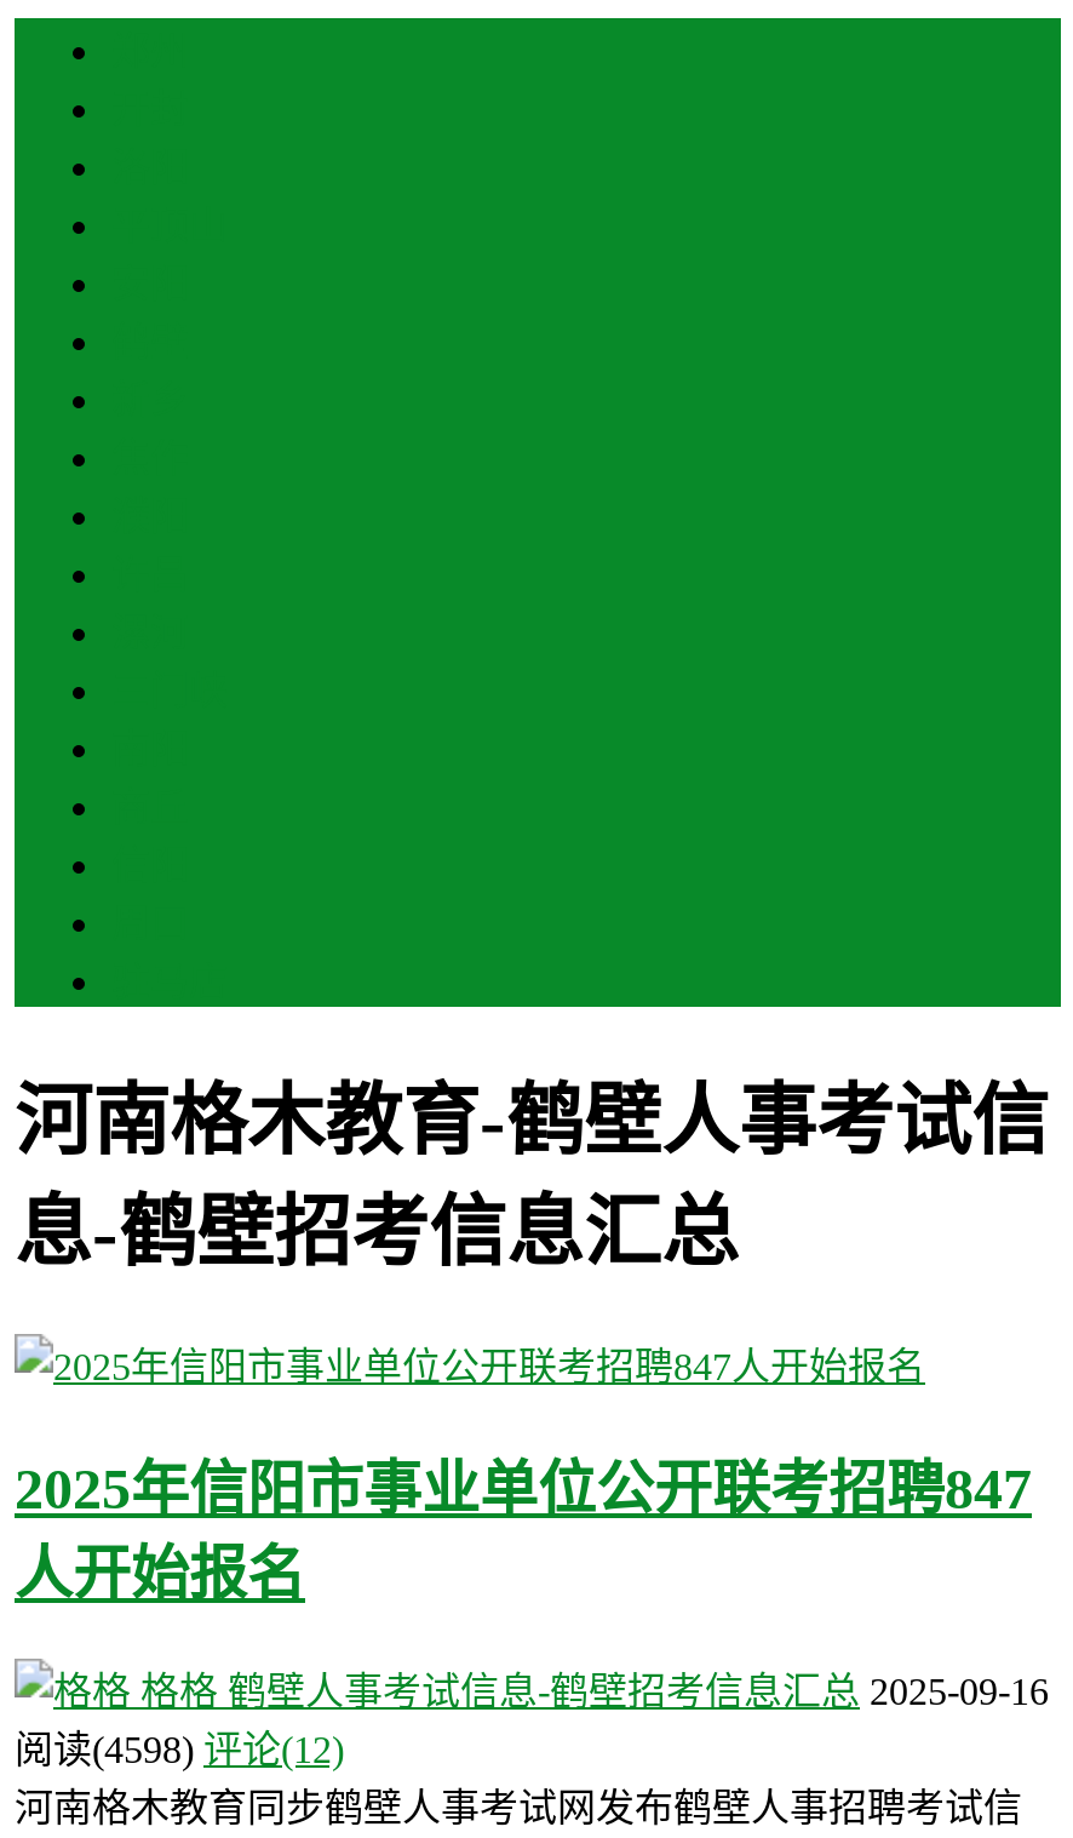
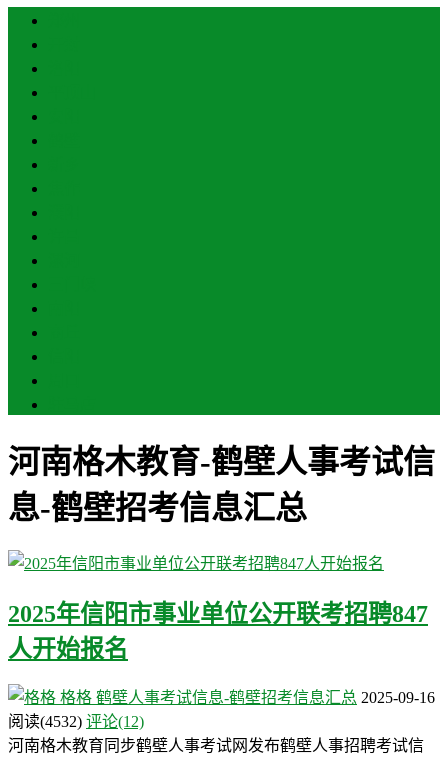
- 阅读(4598) 评论(12)
+ 阅读(4532) 评论(12)
